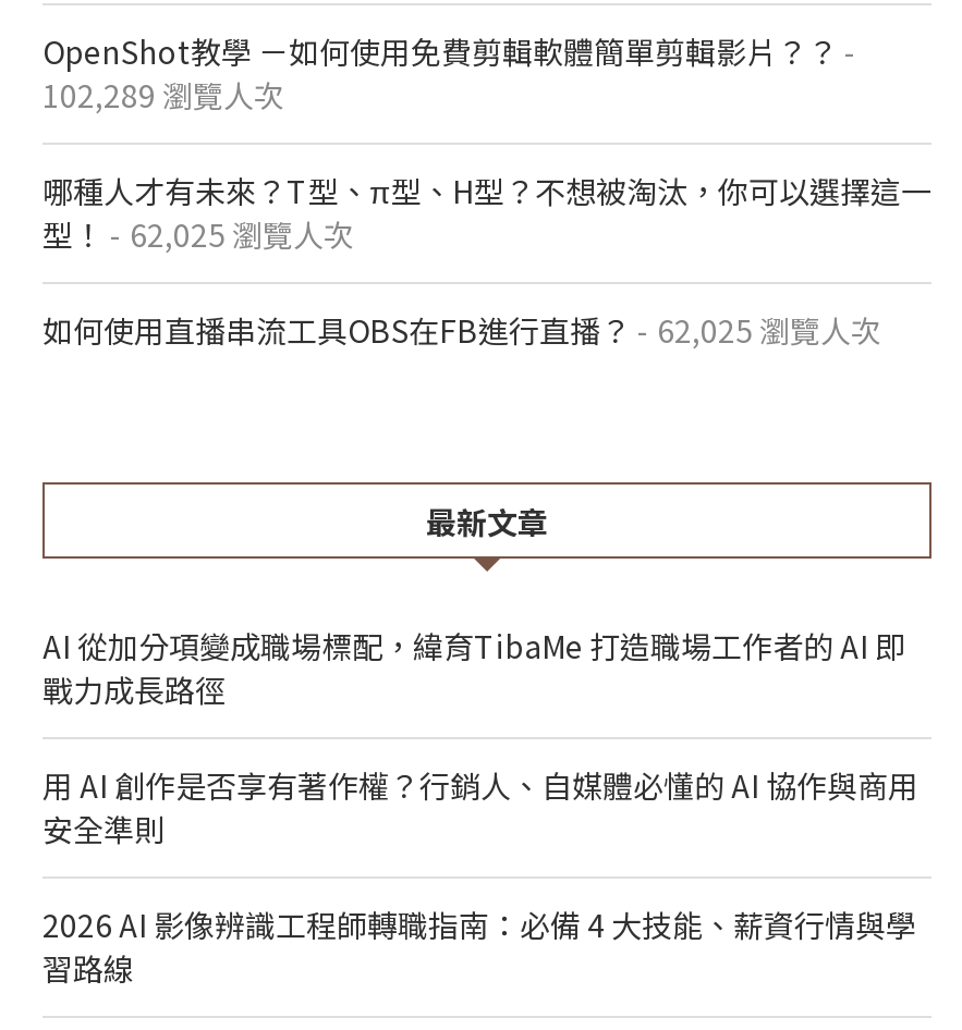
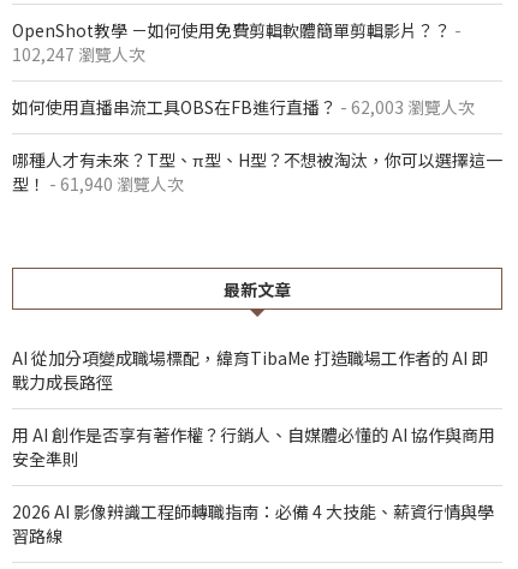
- 102,289 瀏覽人次
+ 102,247 瀏覽人次
+ 如何使用直播串流工具OBS在FB進行直播？- 62,003 瀏覽人次

moved down: 哪種人才有未來？T型、π型、H型？不想被淘汰，你可以選擇這一

- 型！- 62,025 瀏覽人次
- 如何使用直播串流工具OBS在FB進行直播？- 62,025 瀏覽人次
+ 型！- 61,940 瀏覽人次
